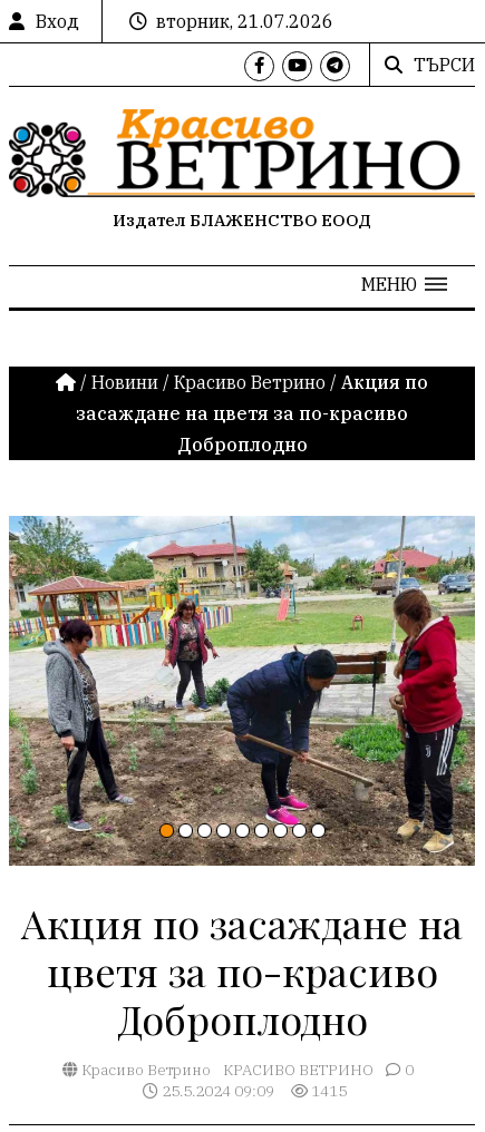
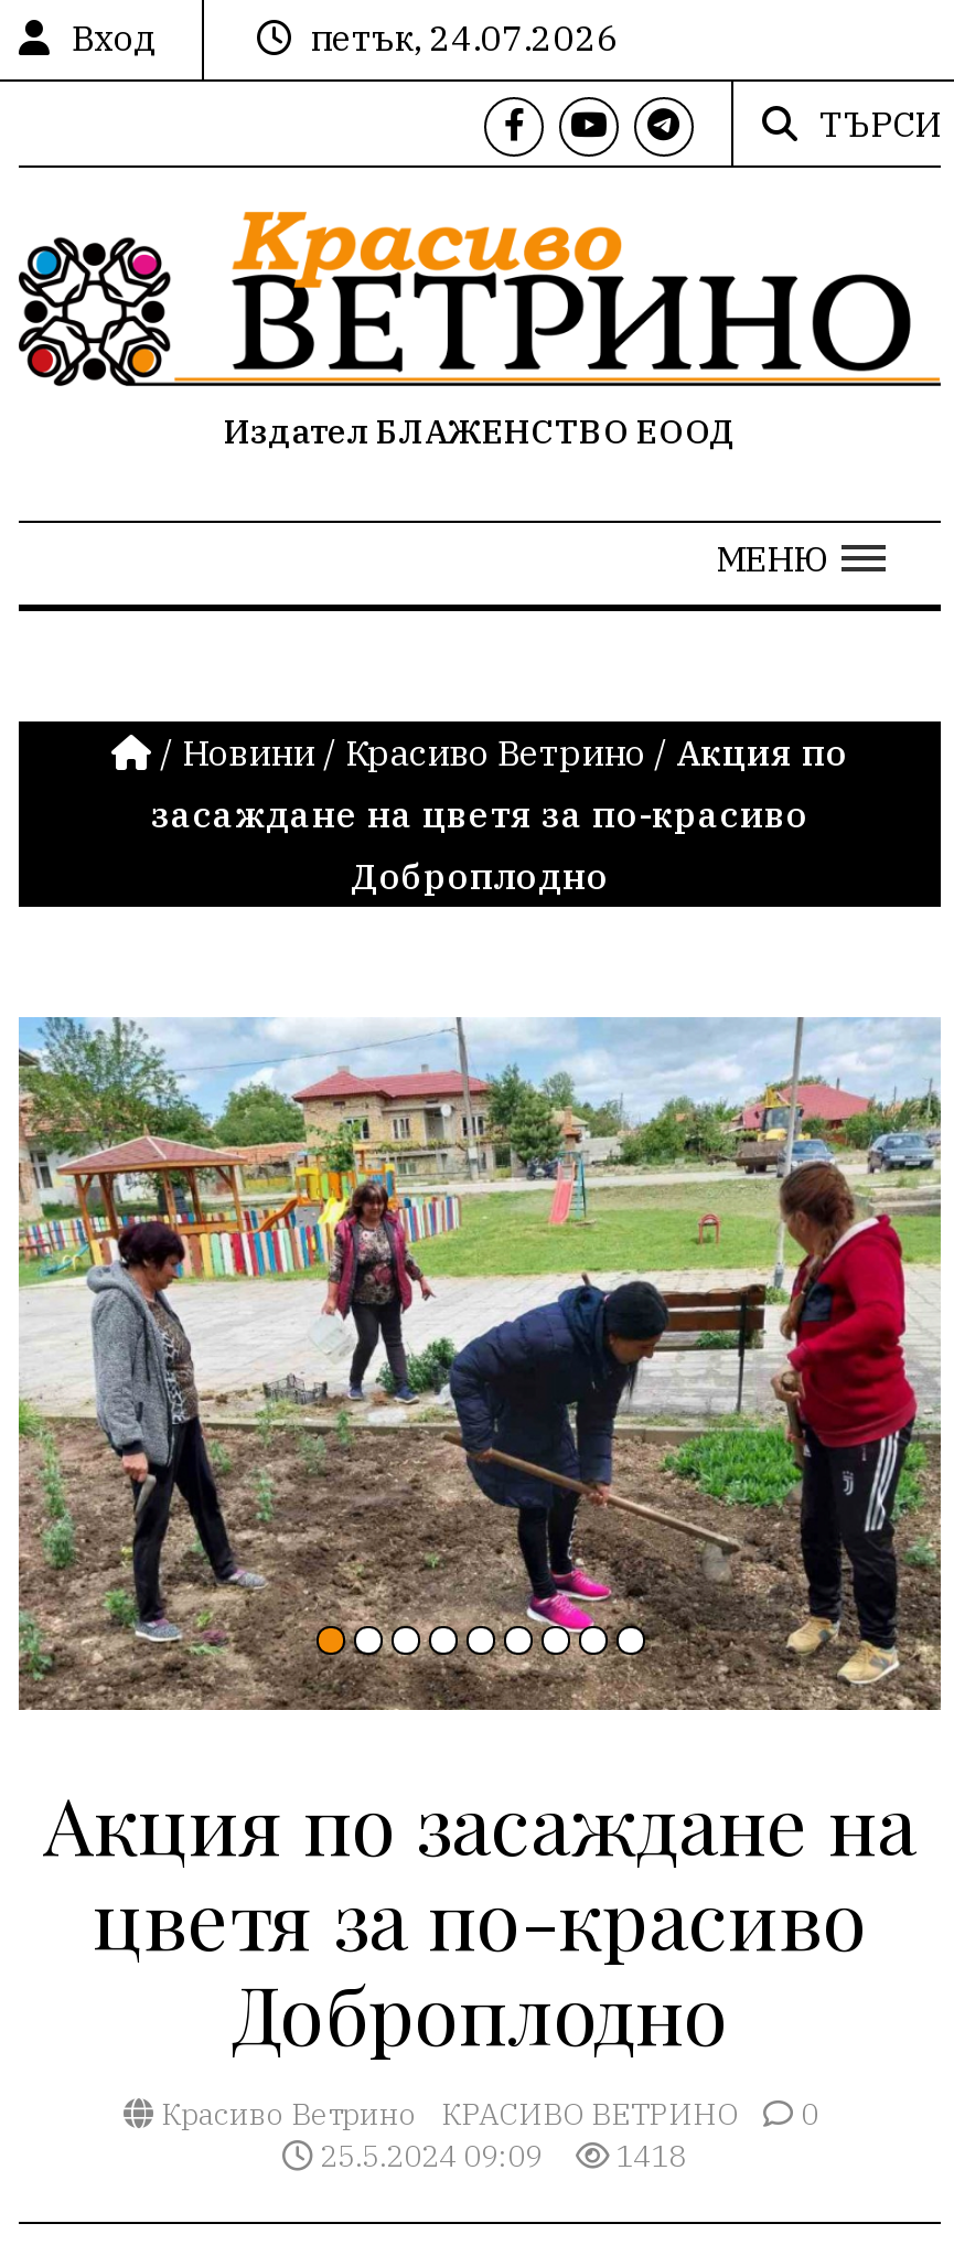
- вторник, 21.07.2026
+ петък, 24.07.2026

- 25.5.2024 09:09 1415
+ 25.5.2024 09:09 1418
